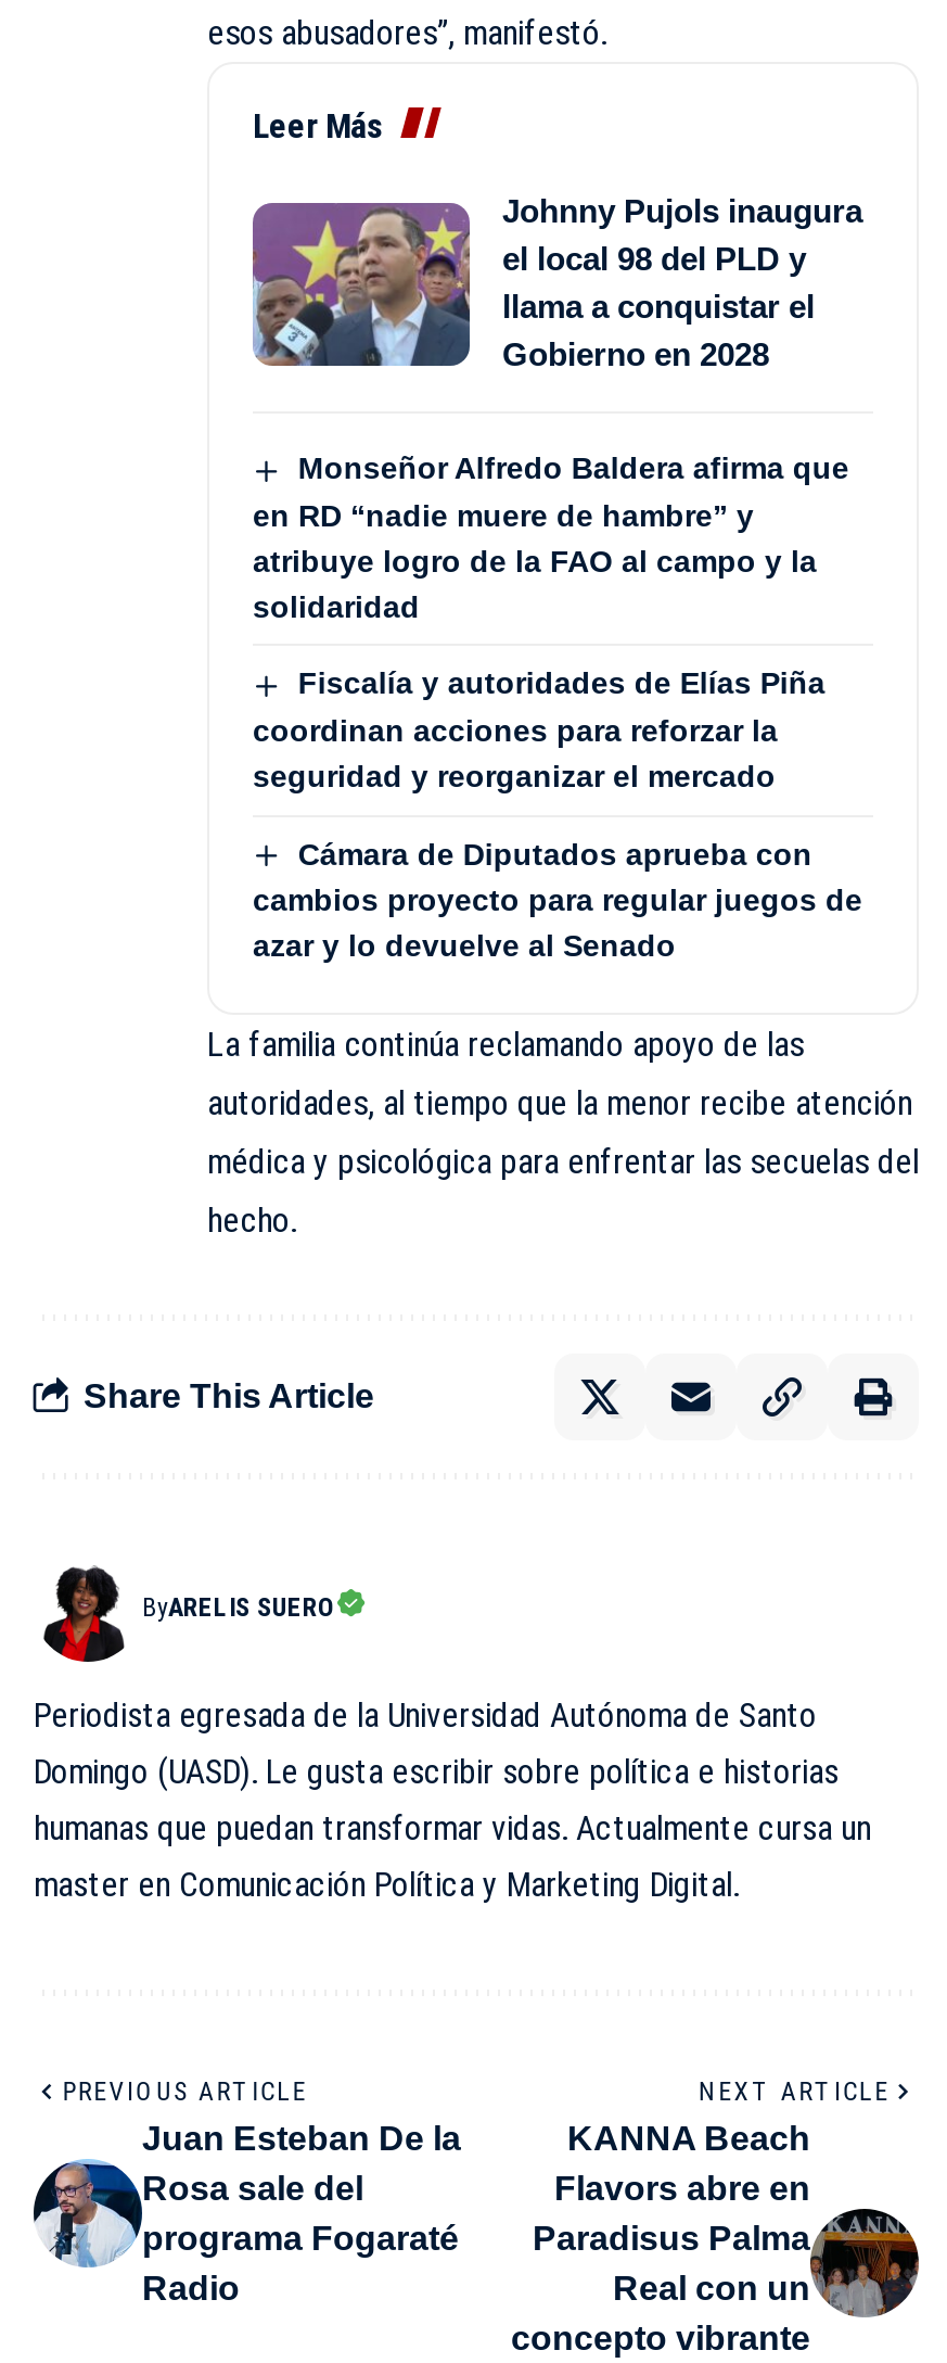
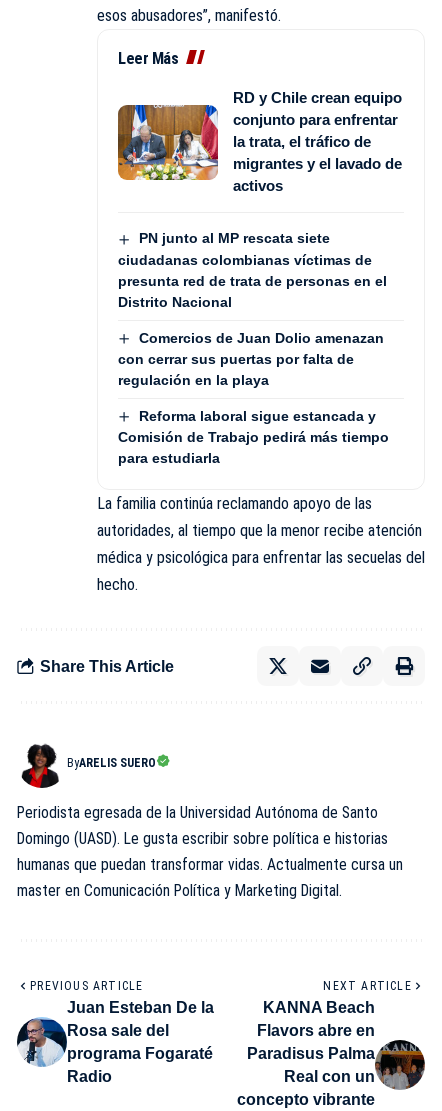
- [image]
- Johnny Pujols inaugura
- el local 98 del PLD y
- llama a conquistar el
- Gobierno en 2028
+ [image]
+ RD y Chile crean equipo
+ conjunto para enfrentar
+ la trata, el tráfico de
+ migrantes y el lavado de
+ activos

- Monseñor Alfredo Baldera afirma que
- en RD “nadie muere de hambre” y
- atribuye logro de la FAO al campo y la
- solidaridad
+ PN junto al MP rescata siete
+ ciudadanas colombianas víctimas de
+ presunta red de trata de personas en el
+ Distrito Nacional

- Fiscalía y autoridades de Elías Piña
- coordinan acciones para reforzar la
- seguridad y reorganizar el mercado
+ Comercios de Juan Dolio amenazan
+ con cerrar sus puertas por falta de
+ regulación en la playa

- Cámara de Diputados aprueba con
- cambios proyecto para regular juegos de
- azar y lo devuelve al Senado
+ Reforma laboral sigue estancada y
+ Comisión de Trabajo pedirá más tiempo
+ para estudiarla
